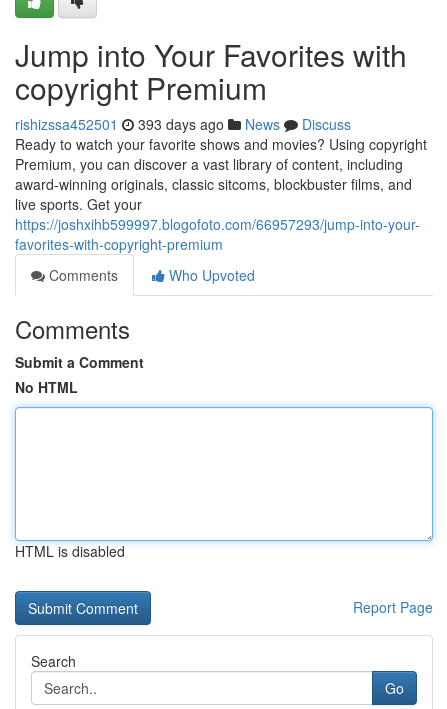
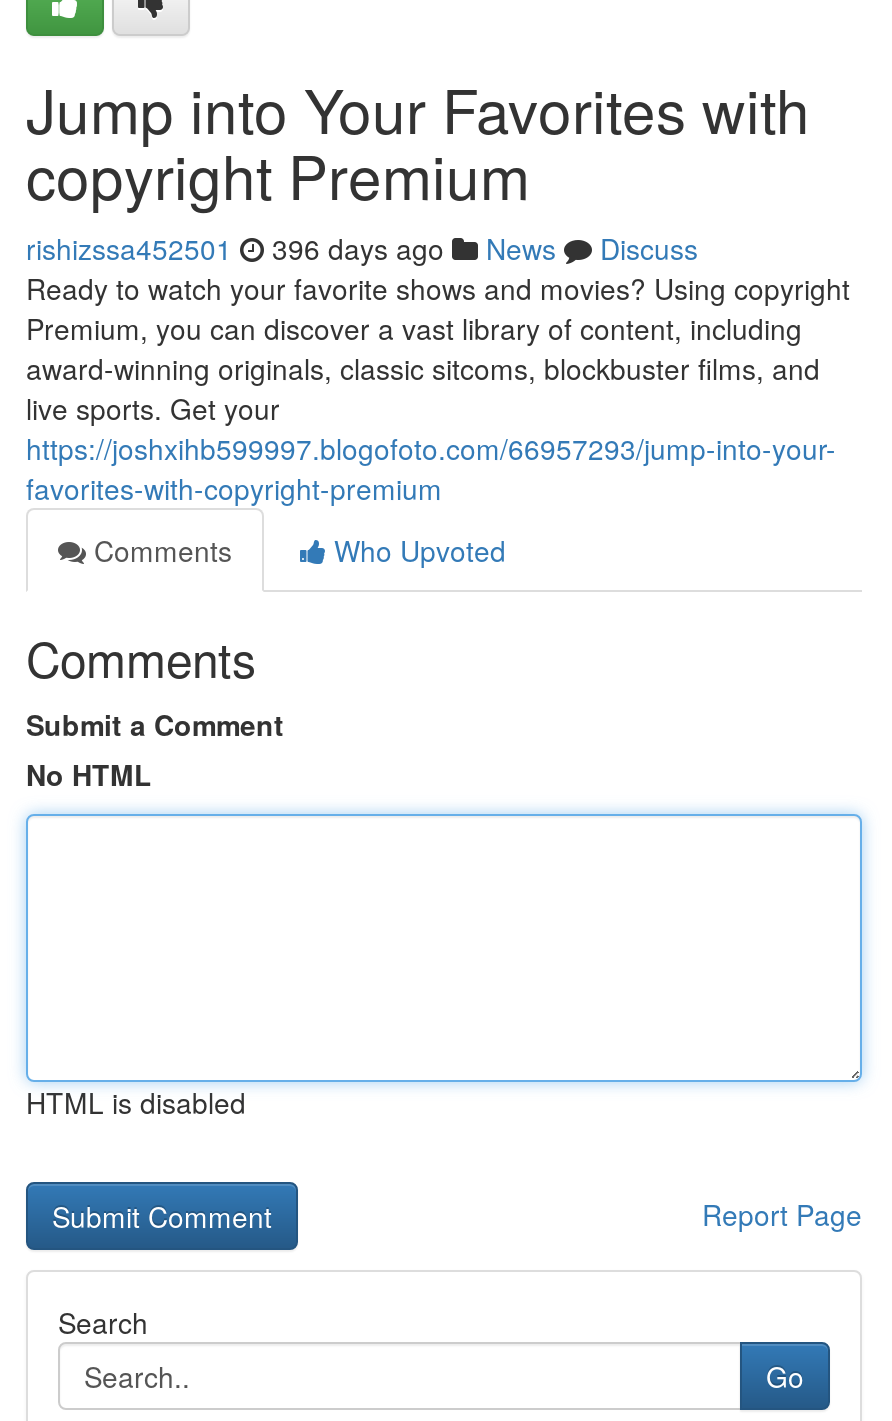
- rishizssa452501 393 days ago News Discuss
+ rishizssa452501 396 days ago News Discuss
